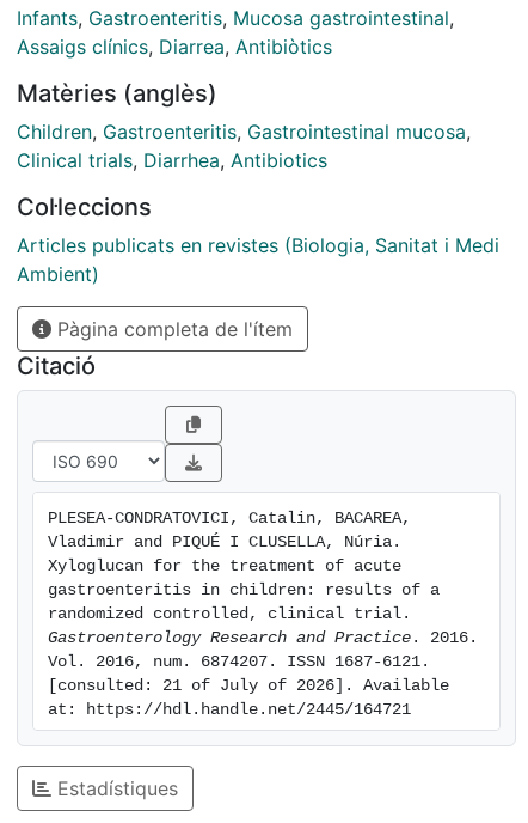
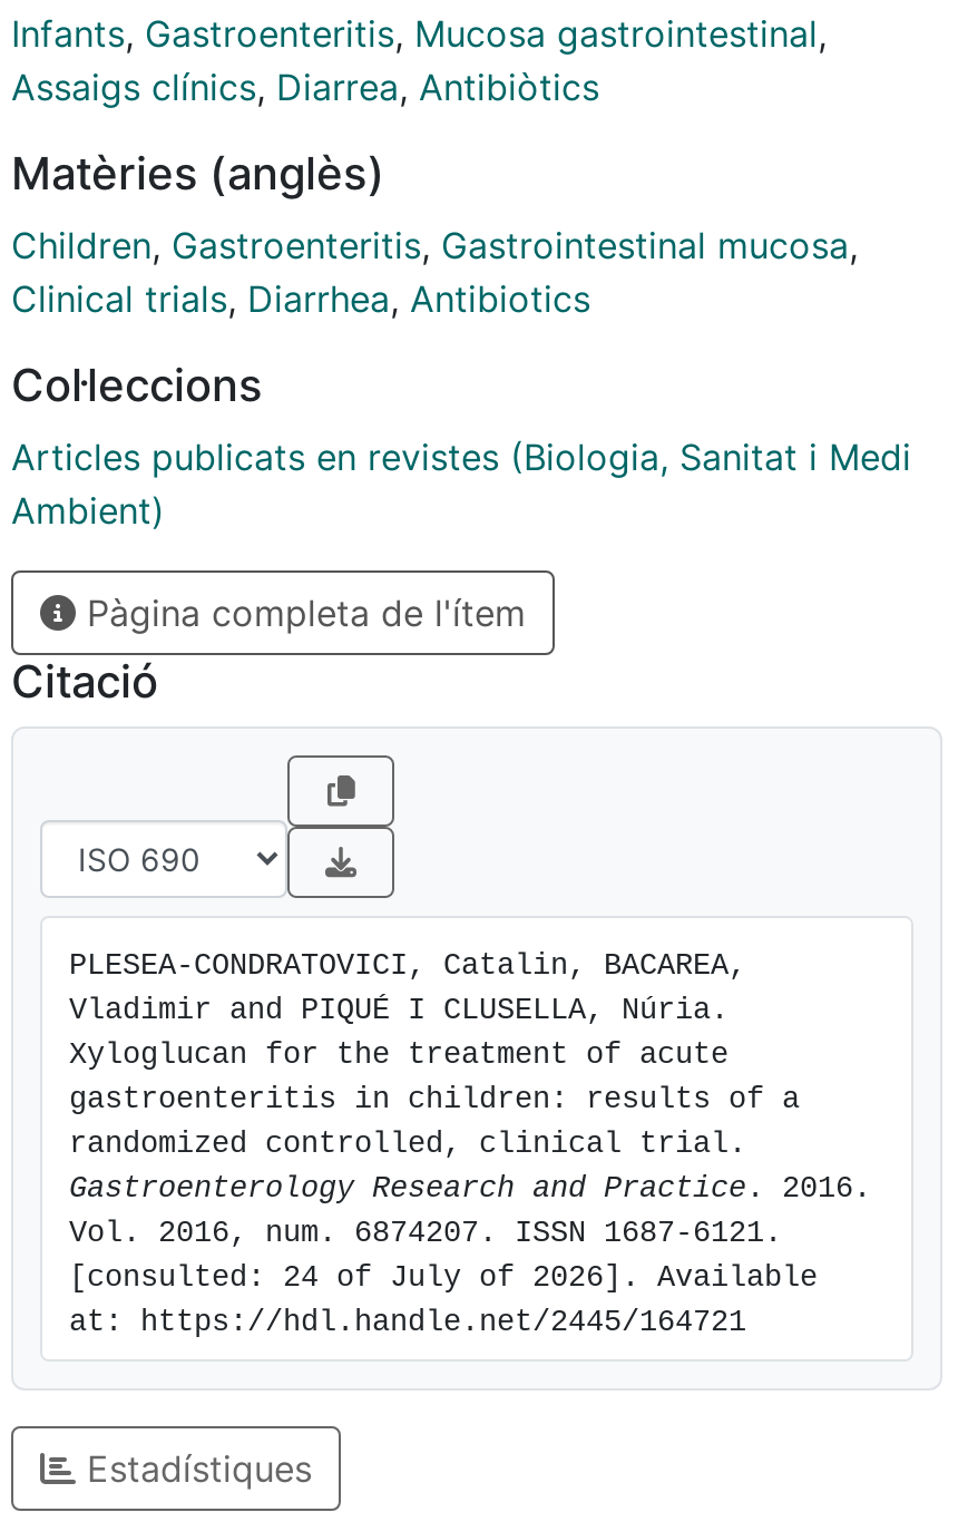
- [consulted: 21 of July of 2026]. Available
+ [consulted: 24 of July of 2026]. Available
